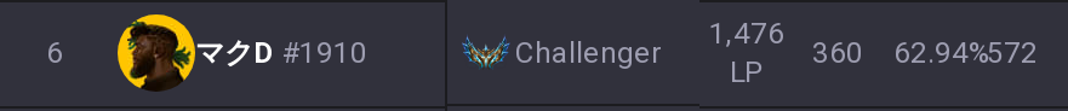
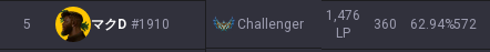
- 6
+ 5
